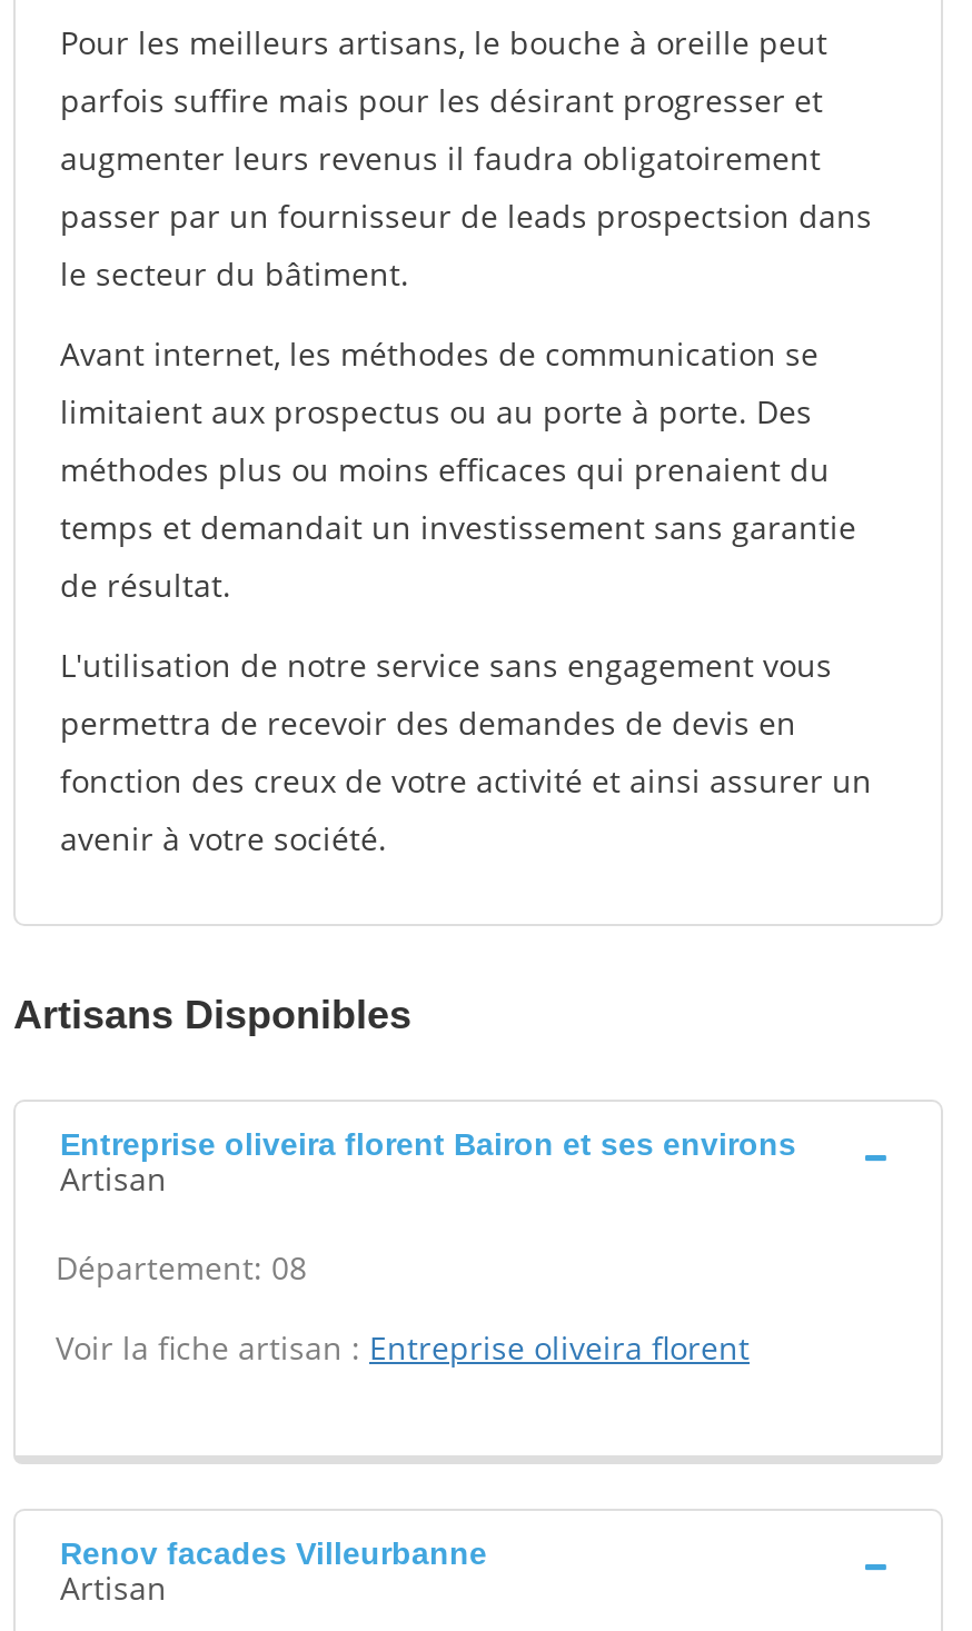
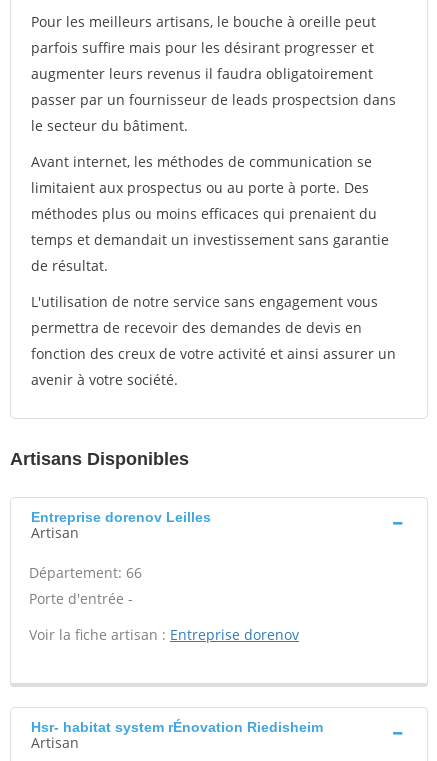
- Entreprise oliveira florent Bairon et ses environs
+ Entreprise dorenov Leilles

- Département: 08
+ Département: 66
+ Porte d'entrée -

- Voir la fiche artisan : Entreprise oliveira florent
+ Voir la fiche artisan : Entreprise dorenov

- Renov facades Villeurbanne
+ Hsr- habitat system rÉnovation Riedisheim
